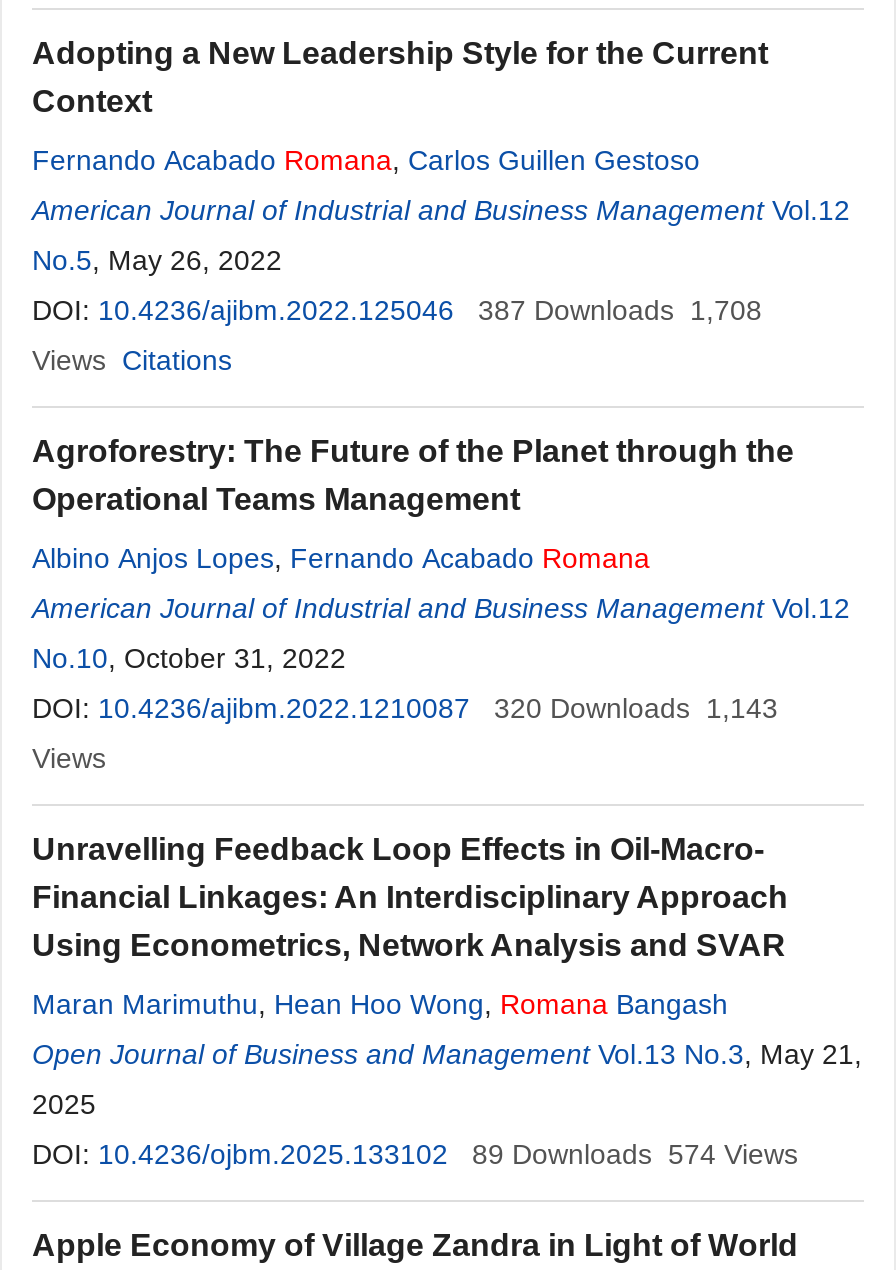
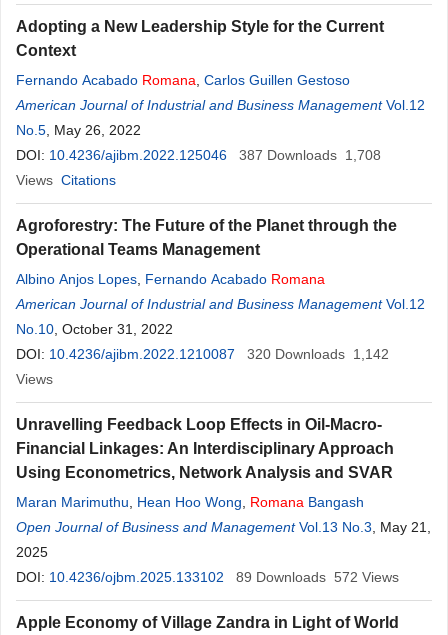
- DOI: 10.4236/ajibm.2022.1210087 320 Downloads 1,143
+ DOI: 10.4236/ajibm.2022.1210087 320 Downloads 1,142

- 89 Downloads 574 Views
+ 89 Downloads 572 Views
